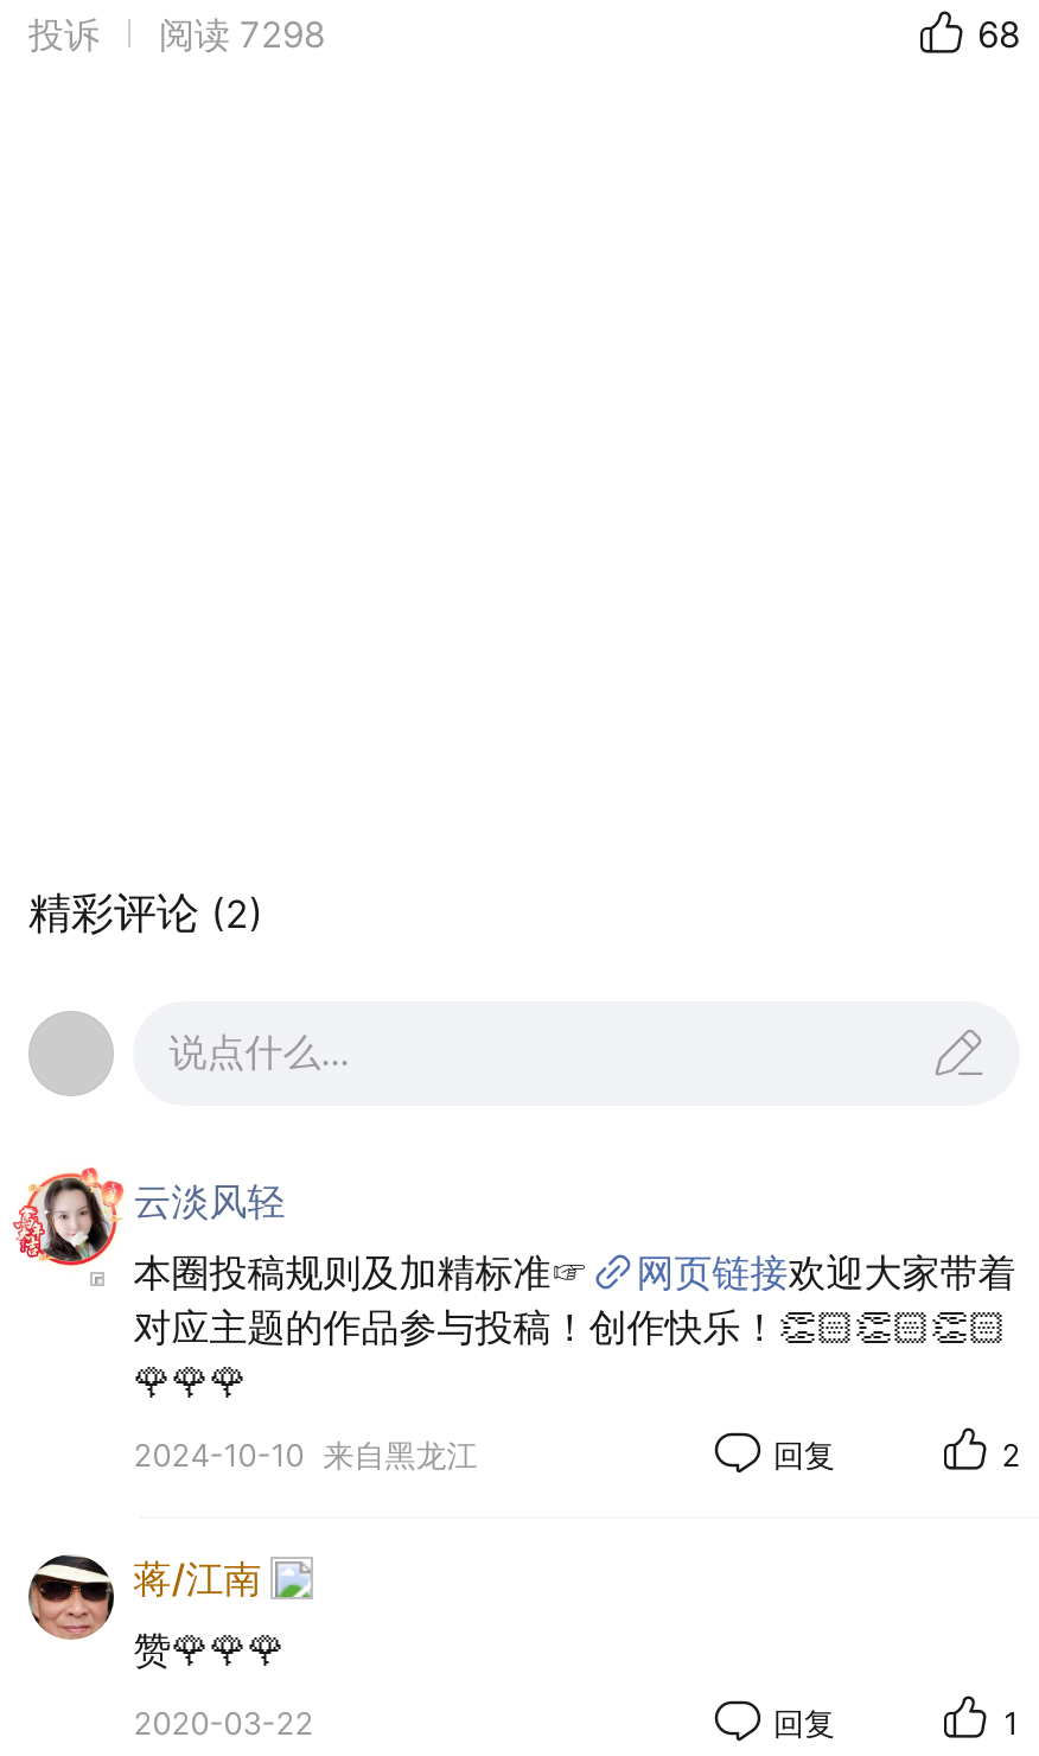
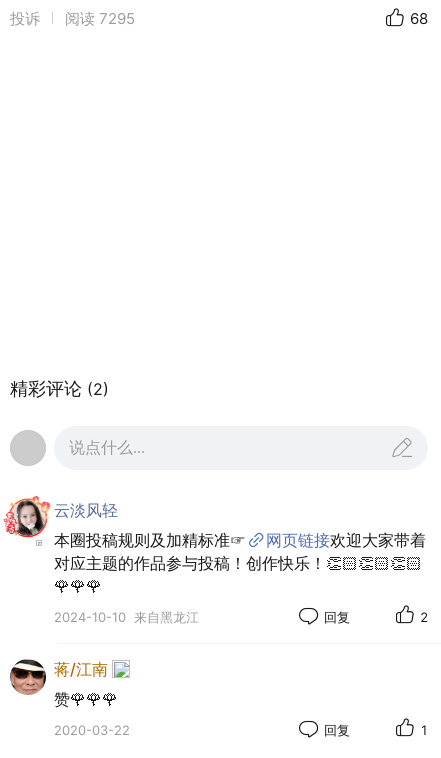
- 投诉 阅读 7298
+ 投诉 阅读 7295
